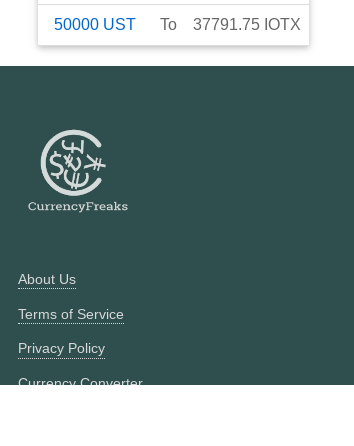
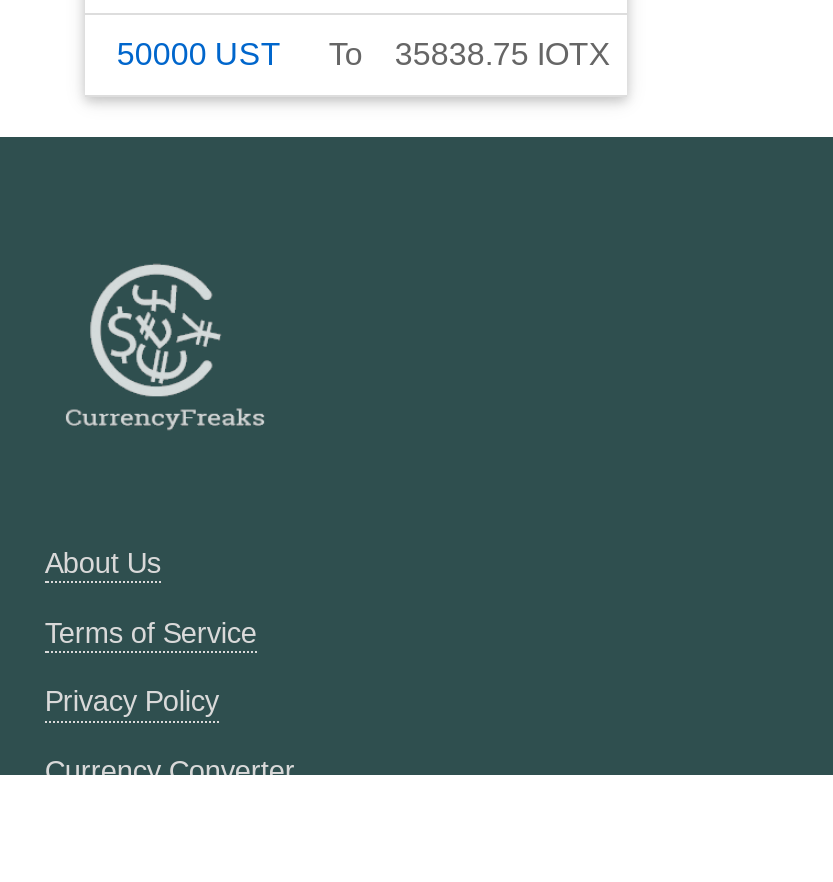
- 50000 UST To 37791.75 IOTX
+ 50000 UST To 35838.75 IOTX
